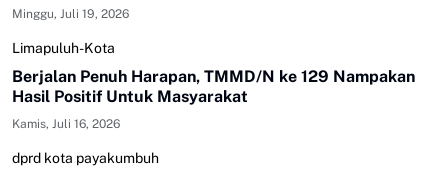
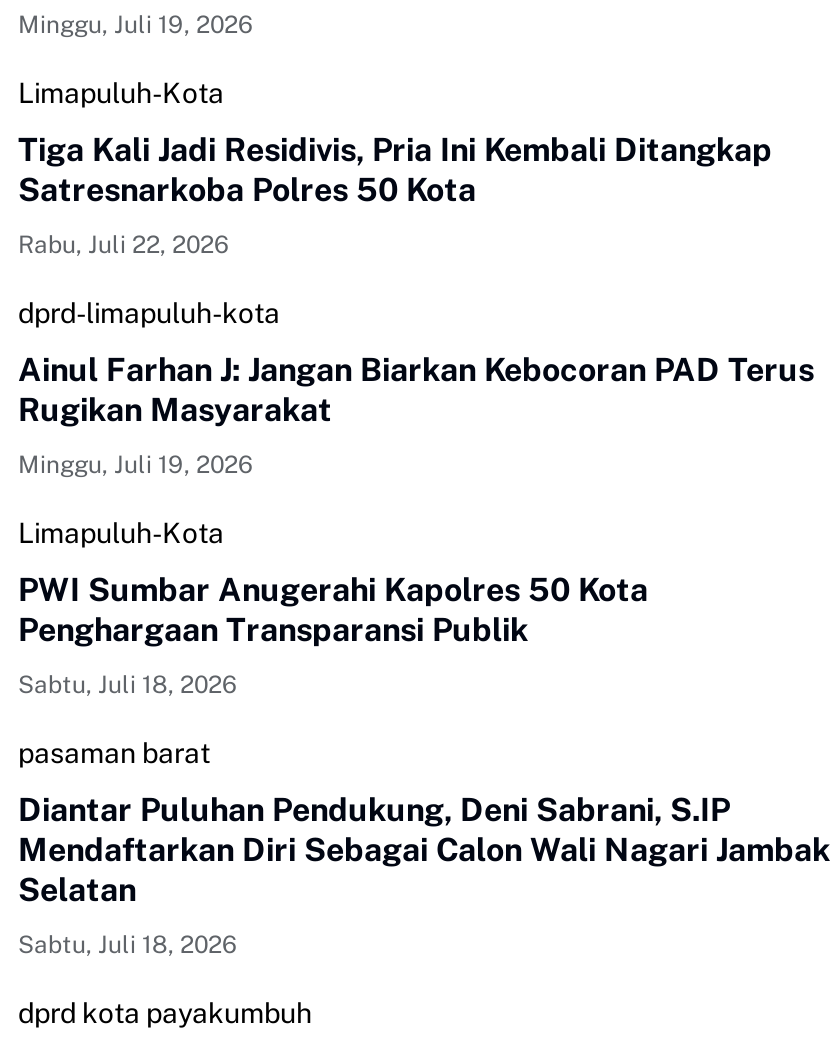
- Berjalan Penuh Harapan, TMMD/N ke 129 Nampakan
- Hasil Positif Untuk Masyarakat
- Kamis, Juli 16, 2026
+ Tiga Kali Jadi Residivis, Pria Ini Kembali Ditangkap
+ Satresnarkoba Polres 50 Kota
+ Rabu, Juli 22, 2026
+ dprd-limapuluh-kota
+ Ainul Farhan J: Jangan Biarkan Kebocoran PAD Terus
+ Rugikan Masyarakat
+ Minggu, Juli 19, 2026
+ Limapuluh-Kota
+ PWI Sumbar Anugerahi Kapolres 50 Kota
+ Penghargaan Transparansi Publik
+ Sabtu, Juli 18, 2026
+ pasaman barat
+ Diantar Puluhan Pendukung, Deni Sabrani, S.IP
+ Mendaftarkan Diri Sebagai Calon Wali Nagari Jambak
+ Selatan
+ Sabtu, Juli 18, 2026
